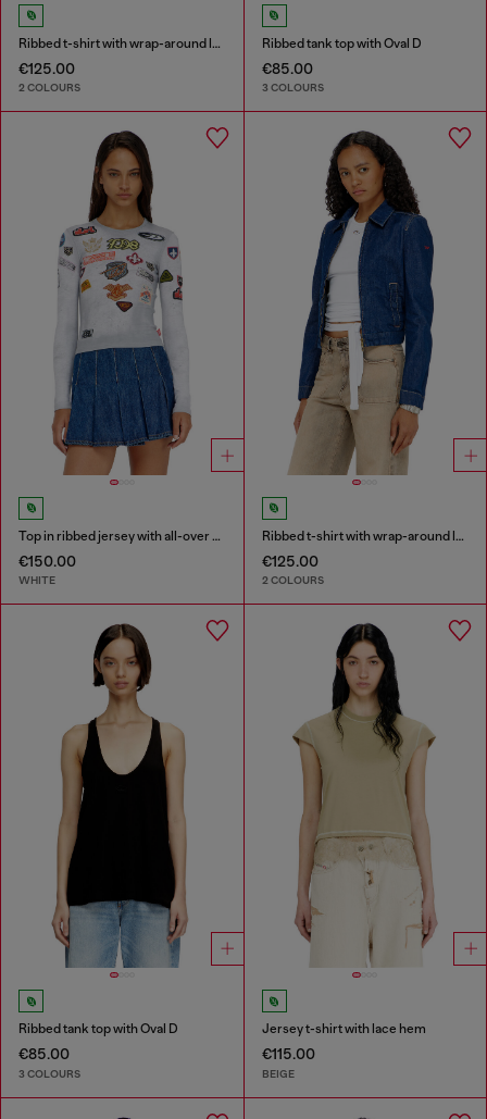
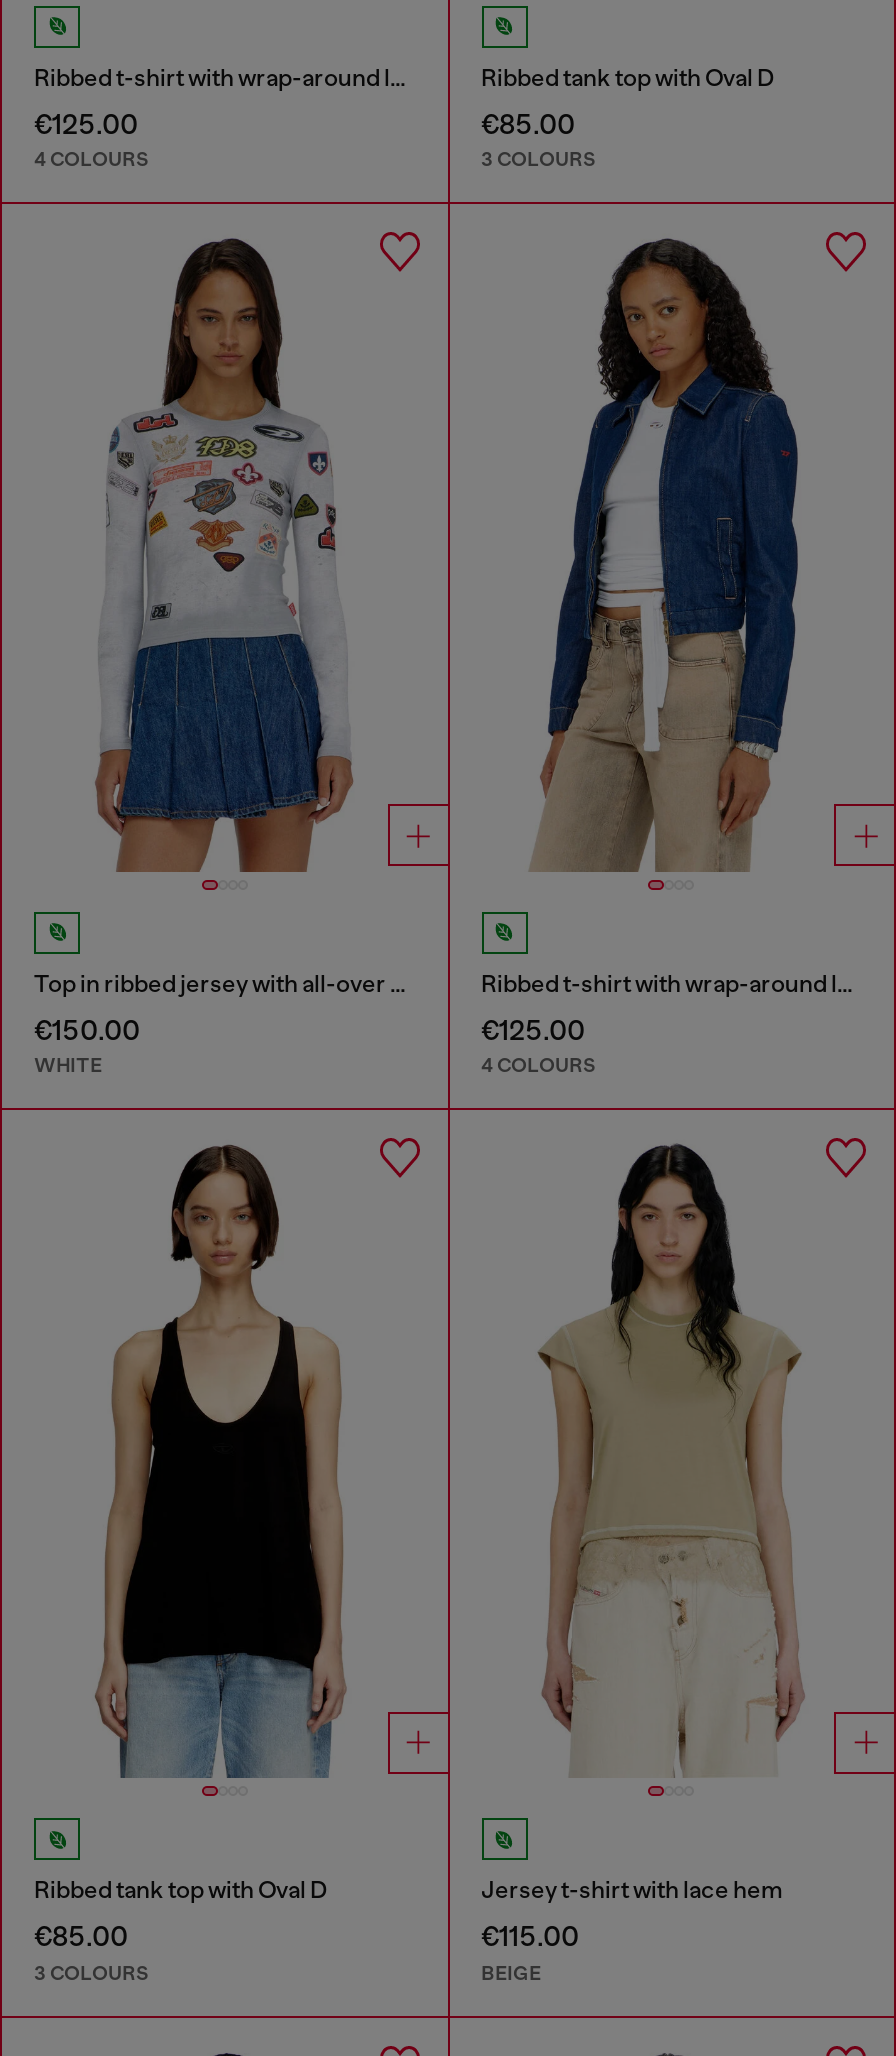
- 2 COLOURS
+ 4 COLOURS

- 2 COLOURS
+ 4 COLOURS
